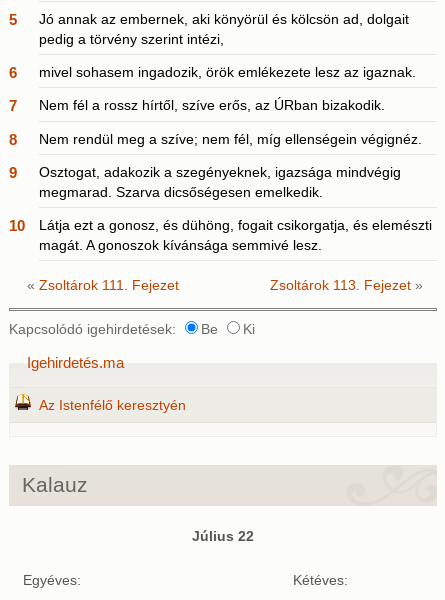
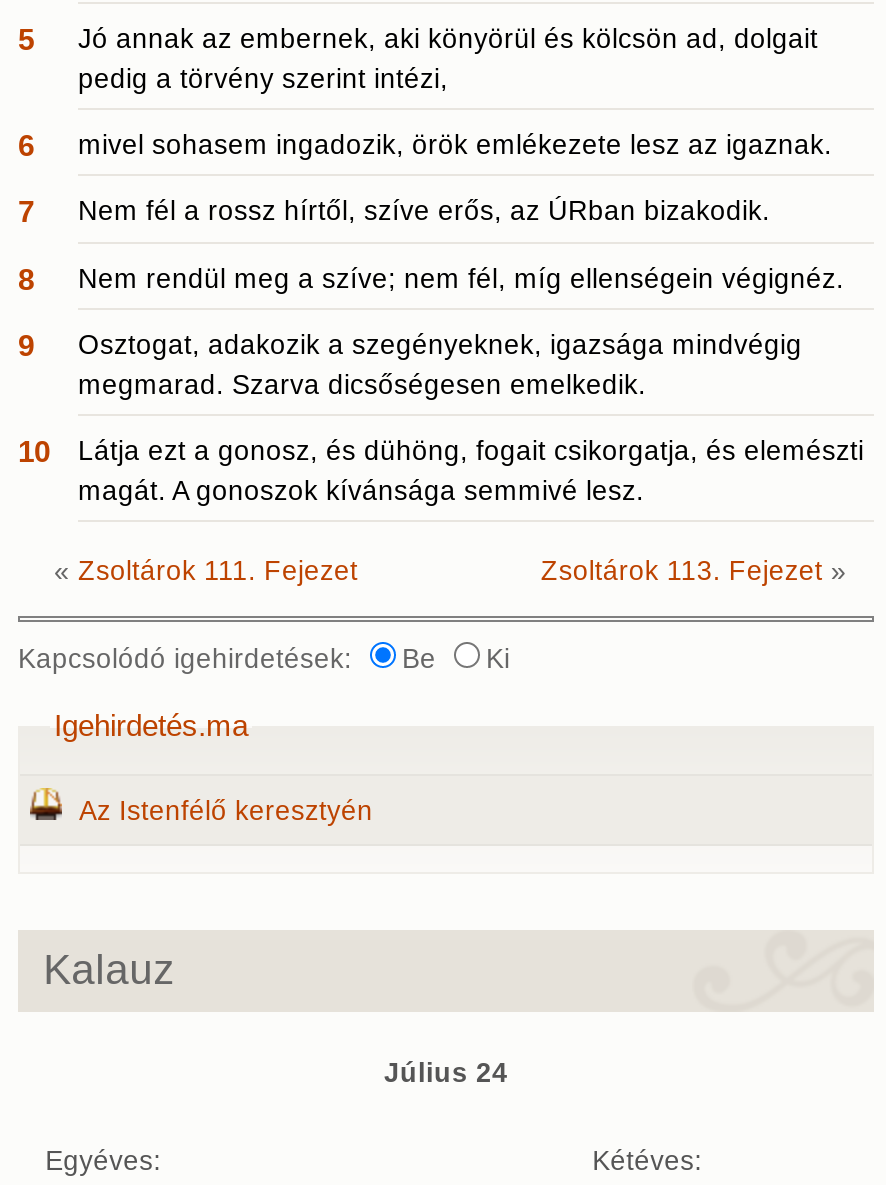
- Július 22
+ Július 24
